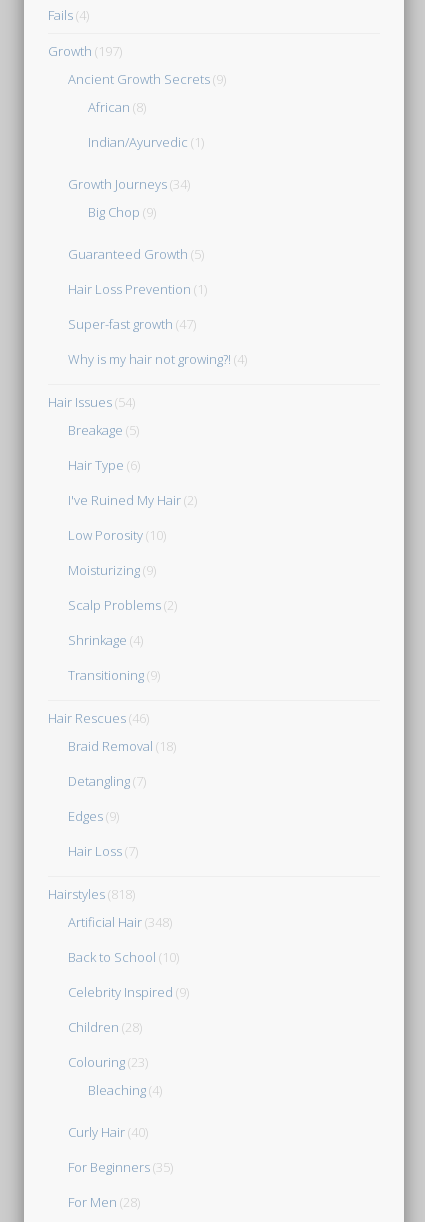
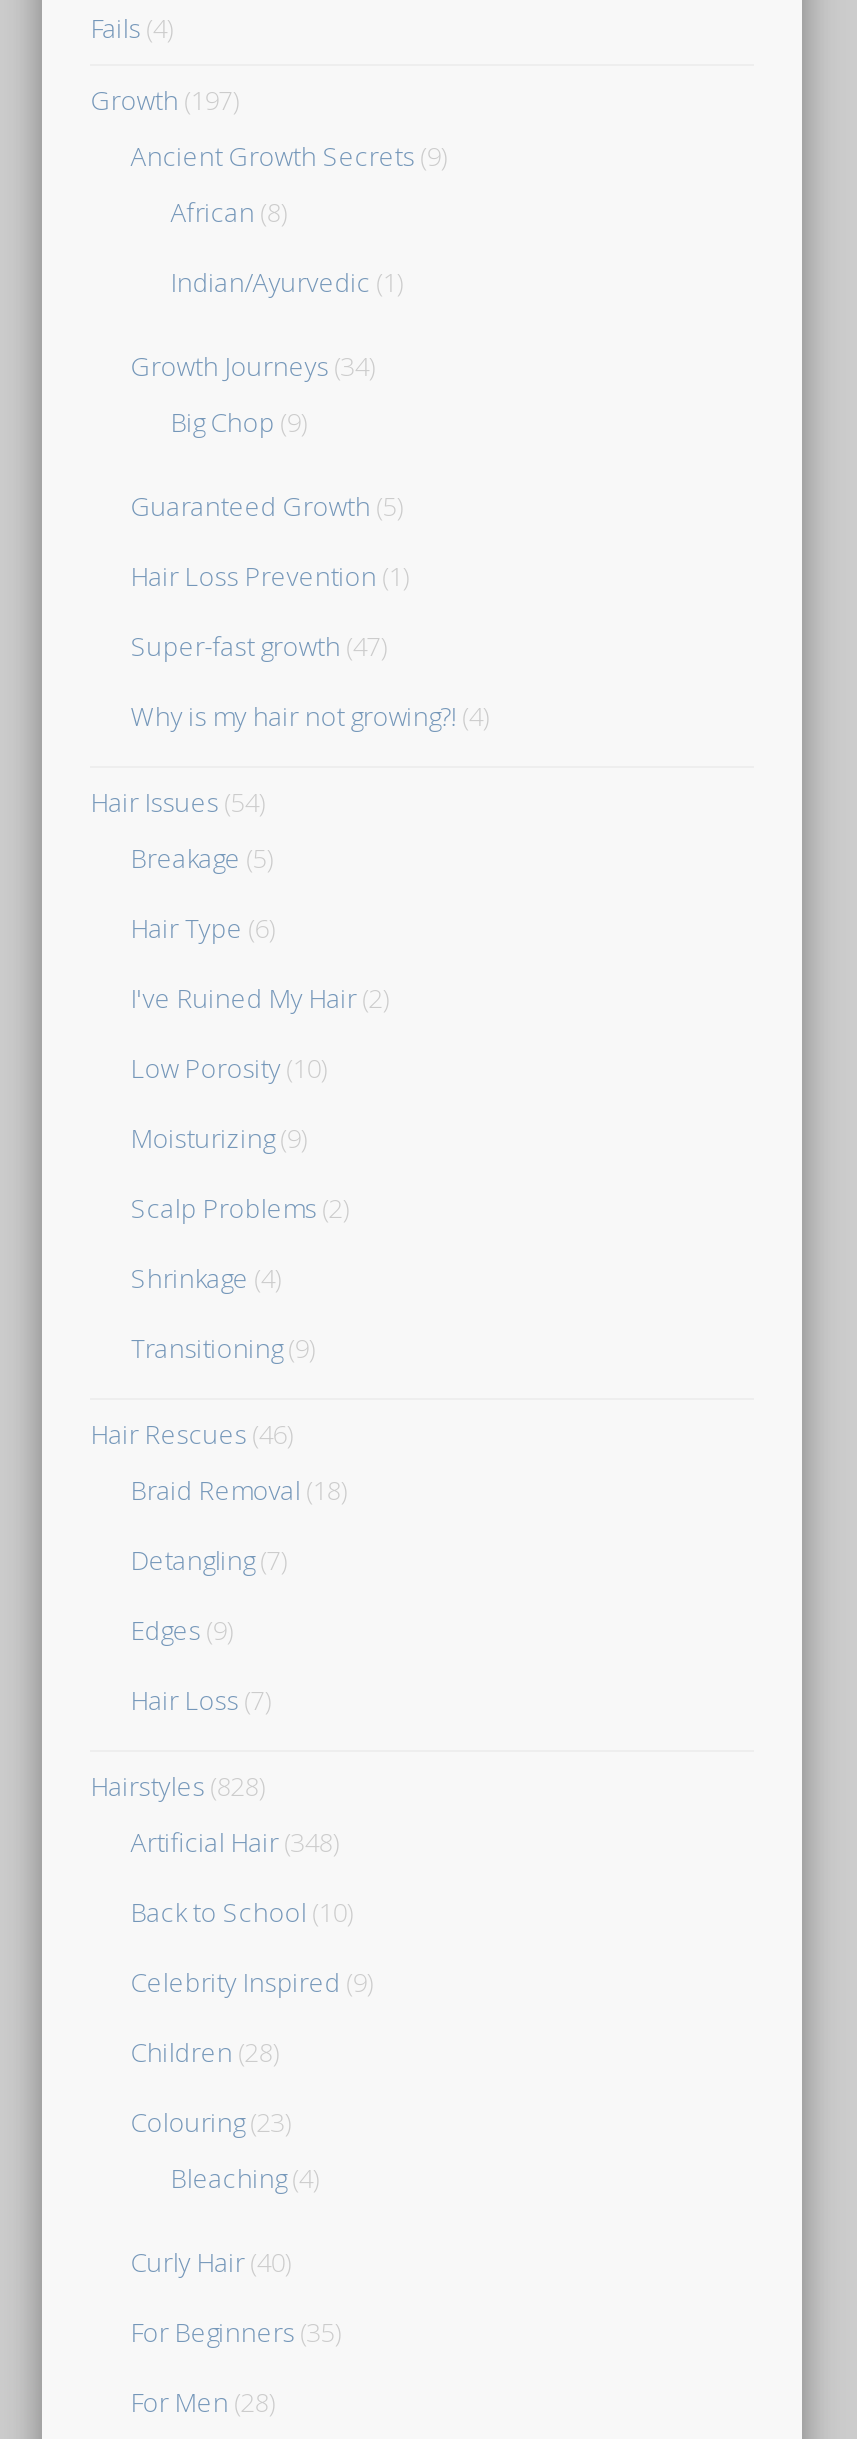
- Hairstyles (818)
+ Hairstyles (828)
